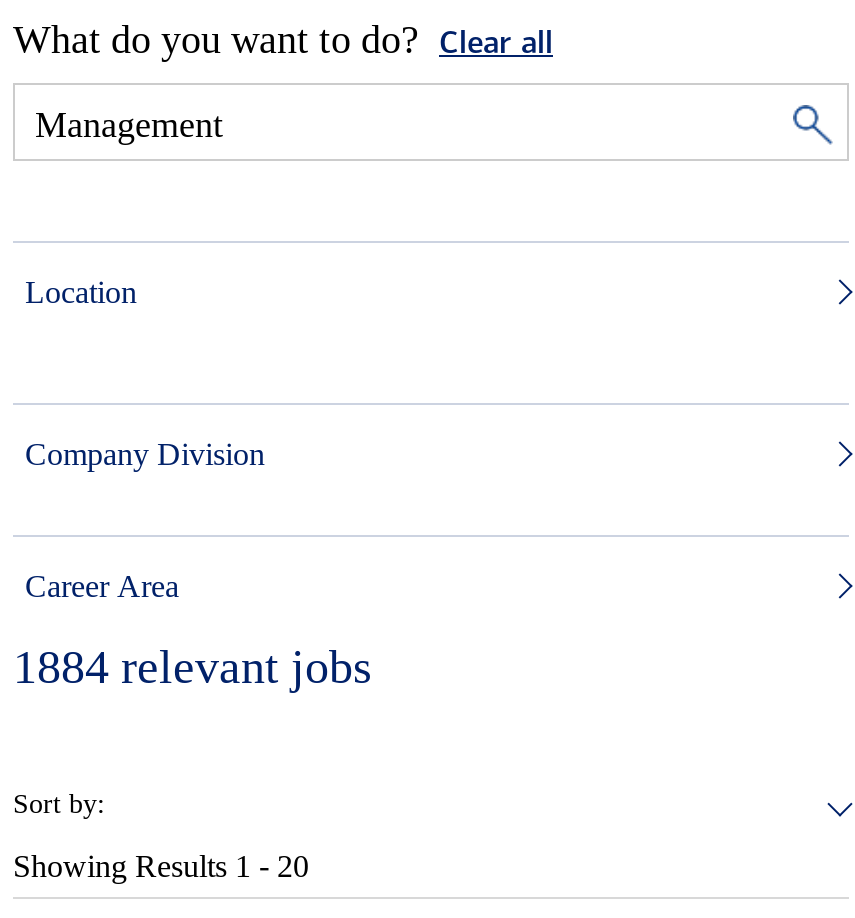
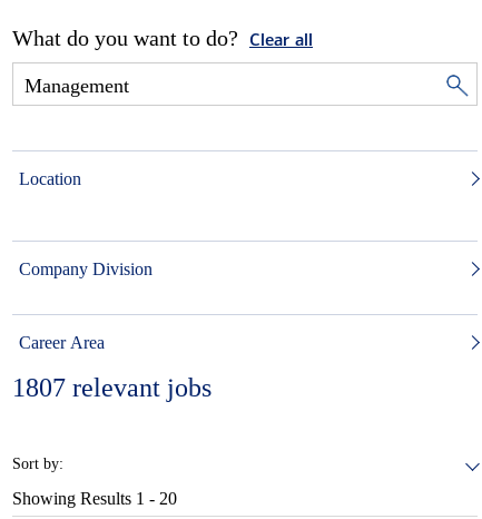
- 1884 relevant jobs
+ 1807 relevant jobs
